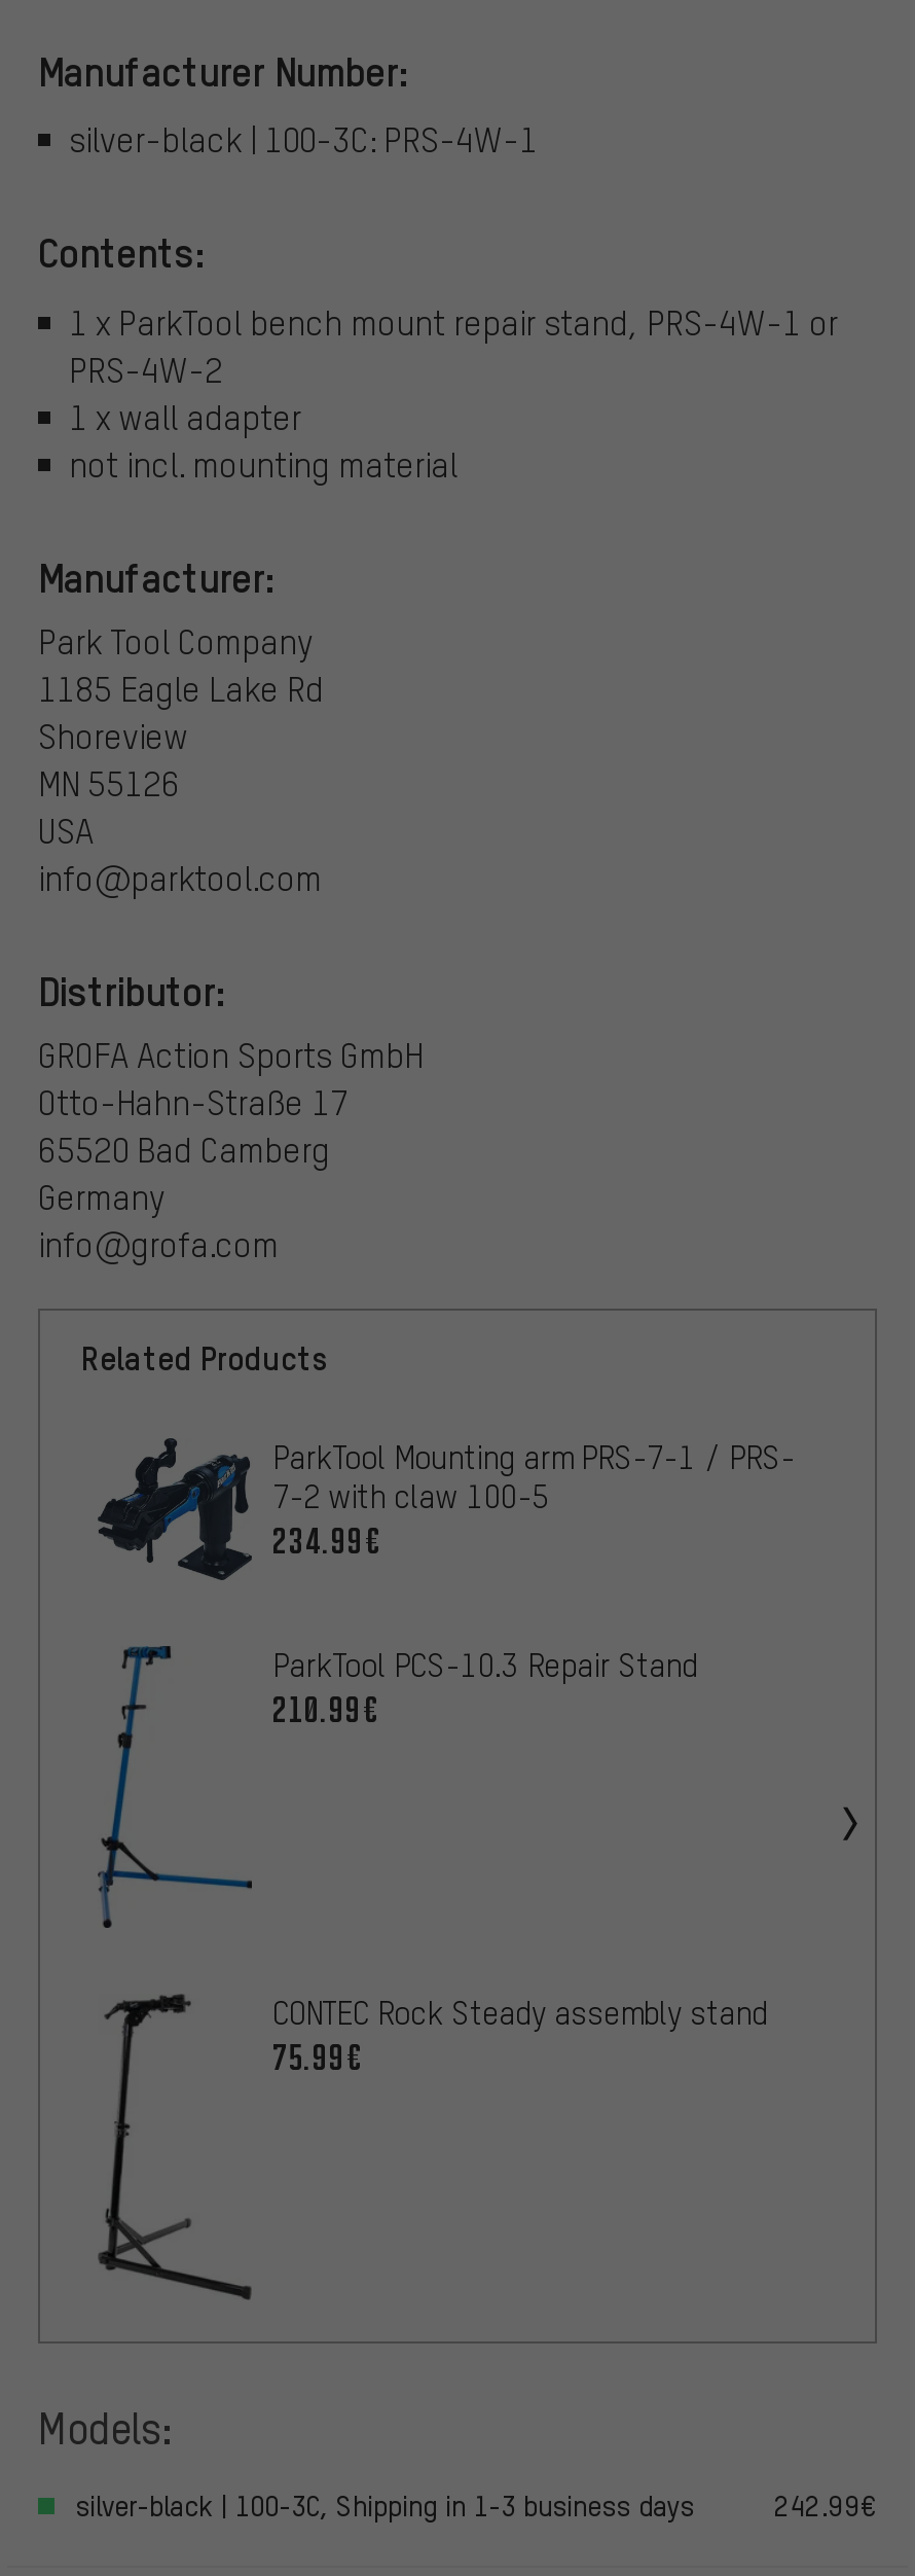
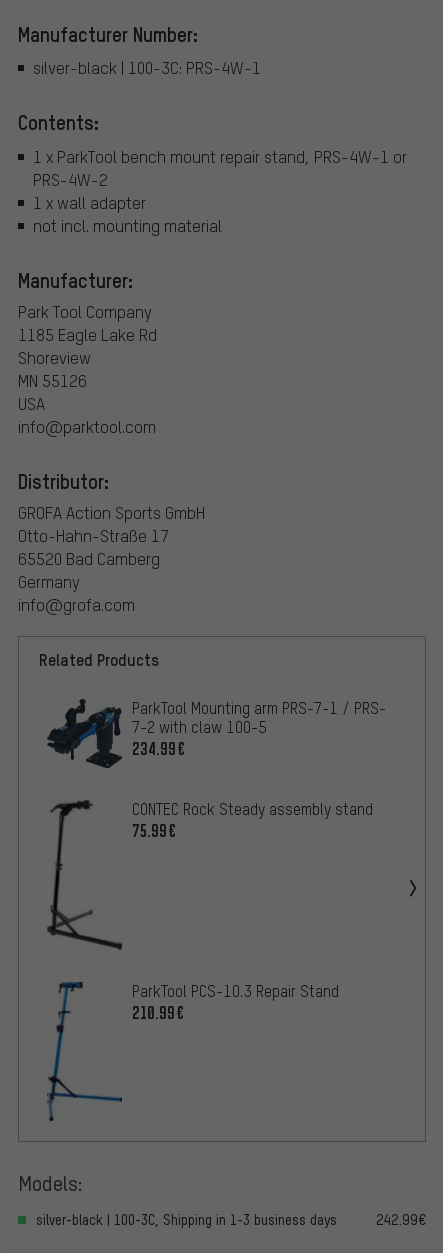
moved down: [image] | ParkTool PCS-10.3 Repair Stand | 210.99€

moved up: CONTEC Rock Steady assembly stand | 75.99€
